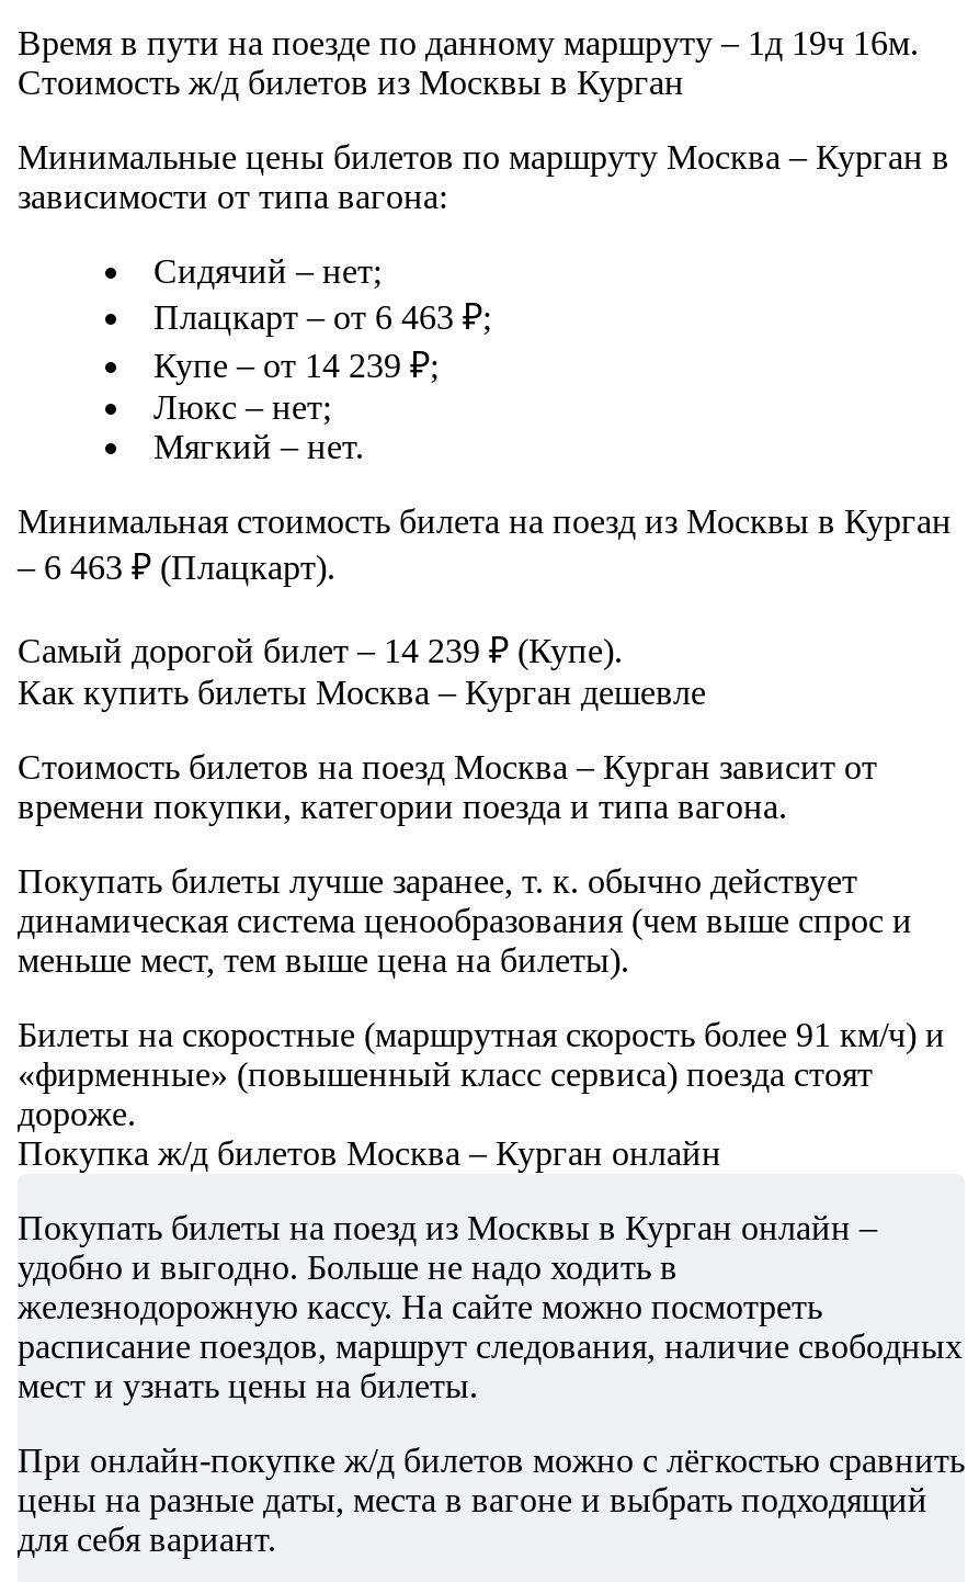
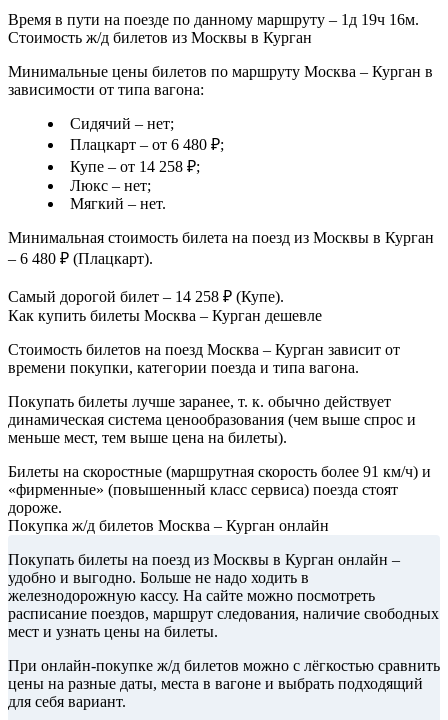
- Плацкарт – от 6 463 ₽;
+ Плацкарт – от 6 480 ₽;

- Купе – от 14 239 ₽;
+ Купе – от 14 258 ₽;

- – 6 463 ₽ (Плацкарт).
+ – 6 480 ₽ (Плацкарт).

- Самый дорогой билет – 14 239 ₽ (Купе).
+ Самый дорогой билет – 14 258 ₽ (Купе).
